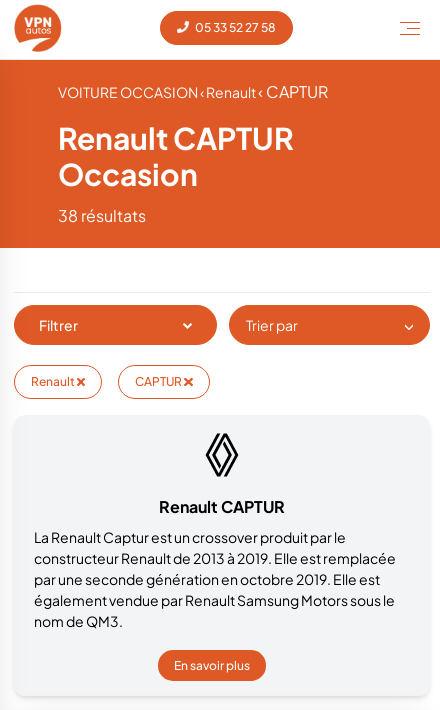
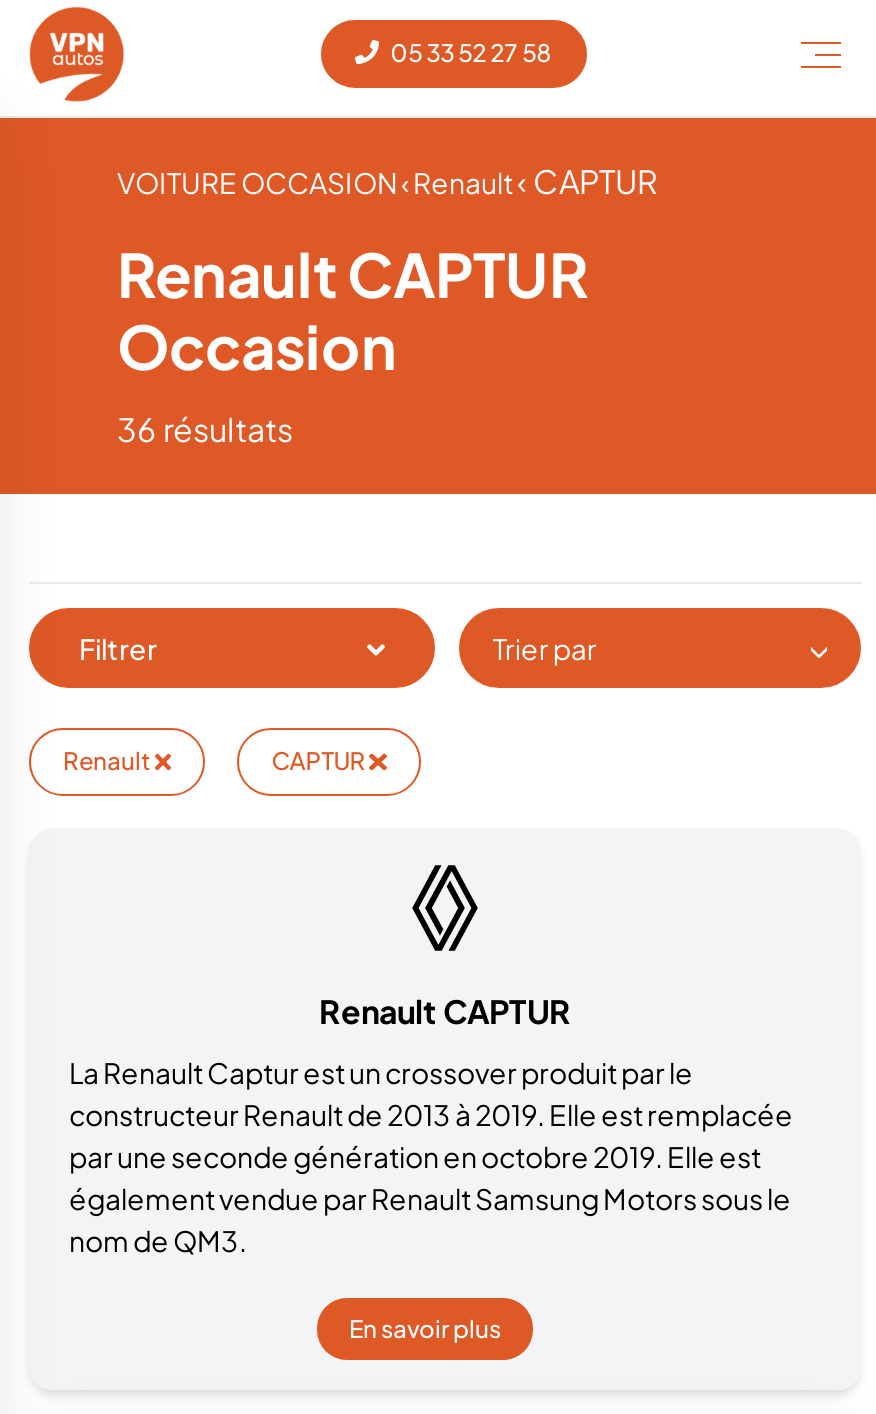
- 38 résultats
+ 36 résultats
